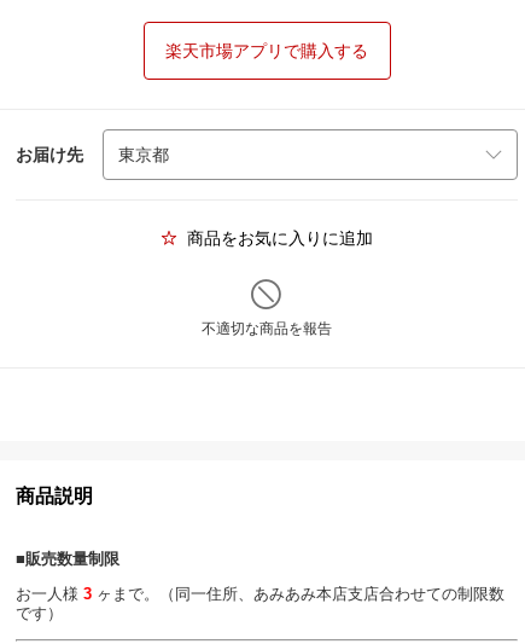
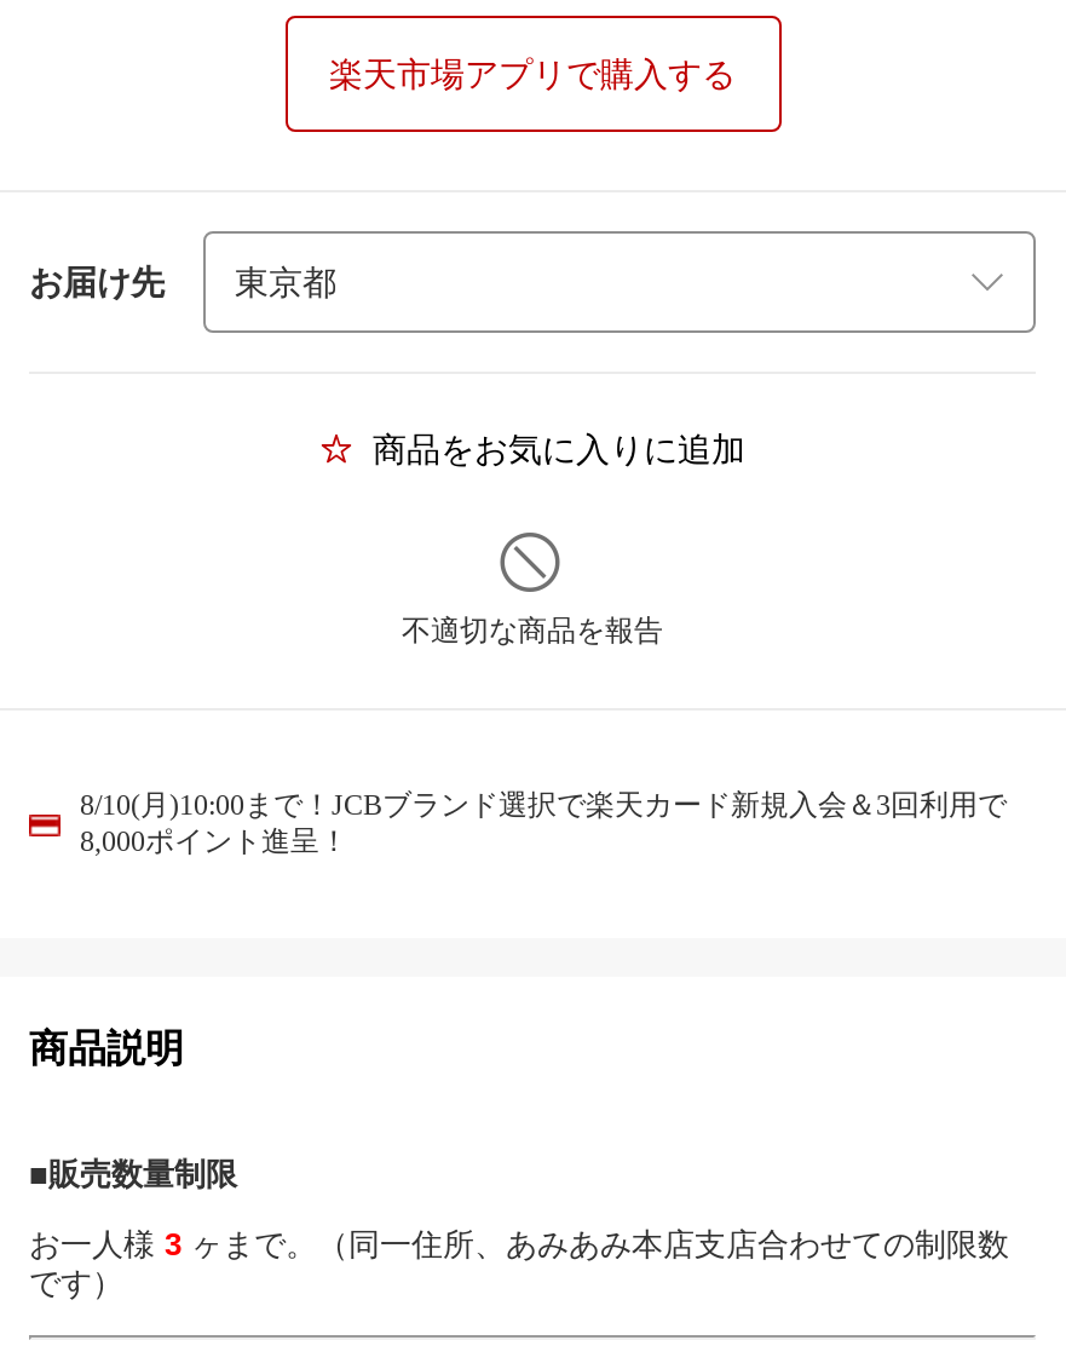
+ 8/10(月)10:00まで！JCBブランド選択で楽天カード新規入会＆3回利用で
+ 8,000ポイント進呈！
